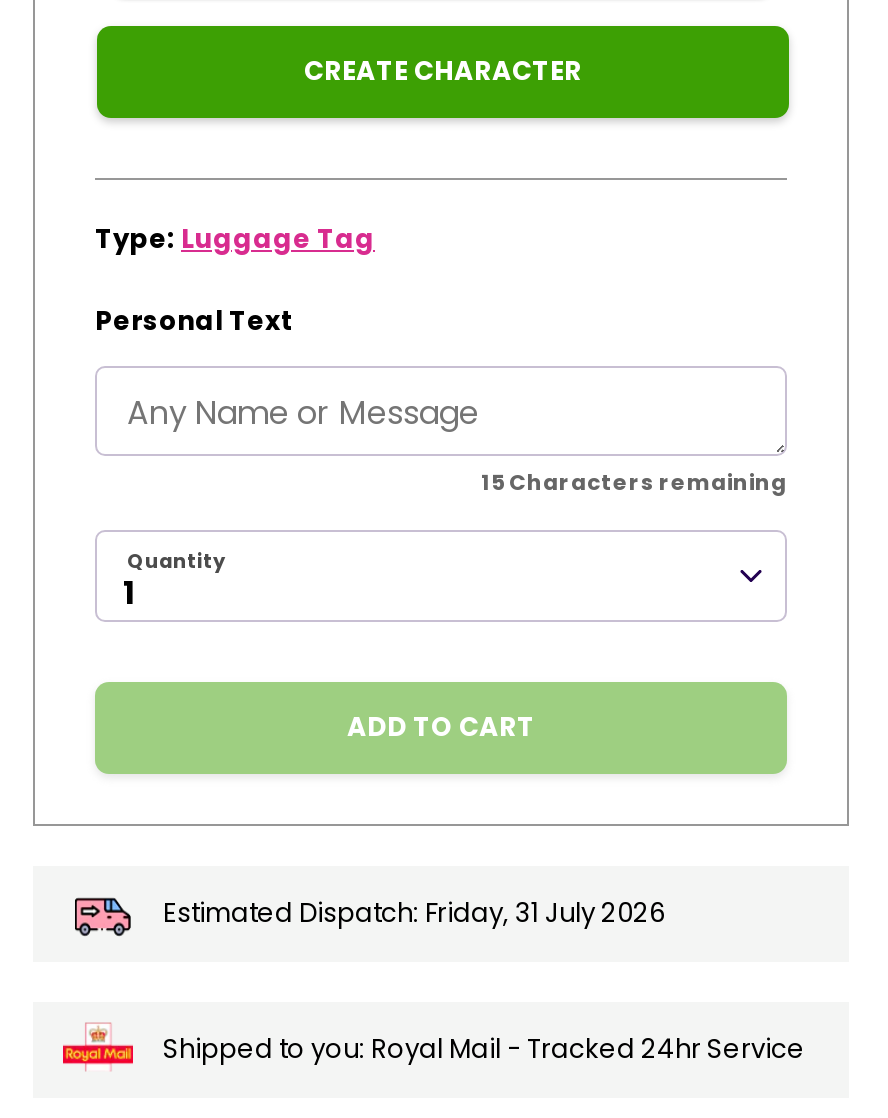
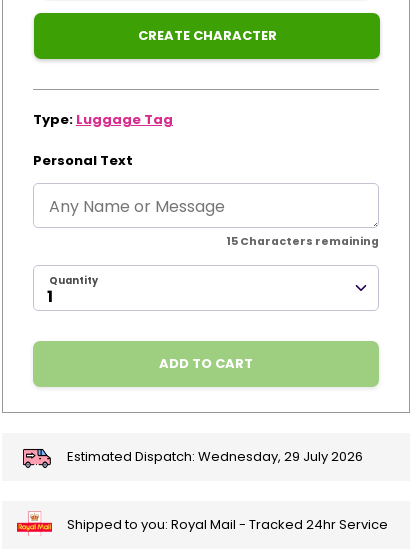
- Estimated Dispatch: Friday, 31 July 2026
+ Estimated Dispatch: Wednesday, 29 July 2026
